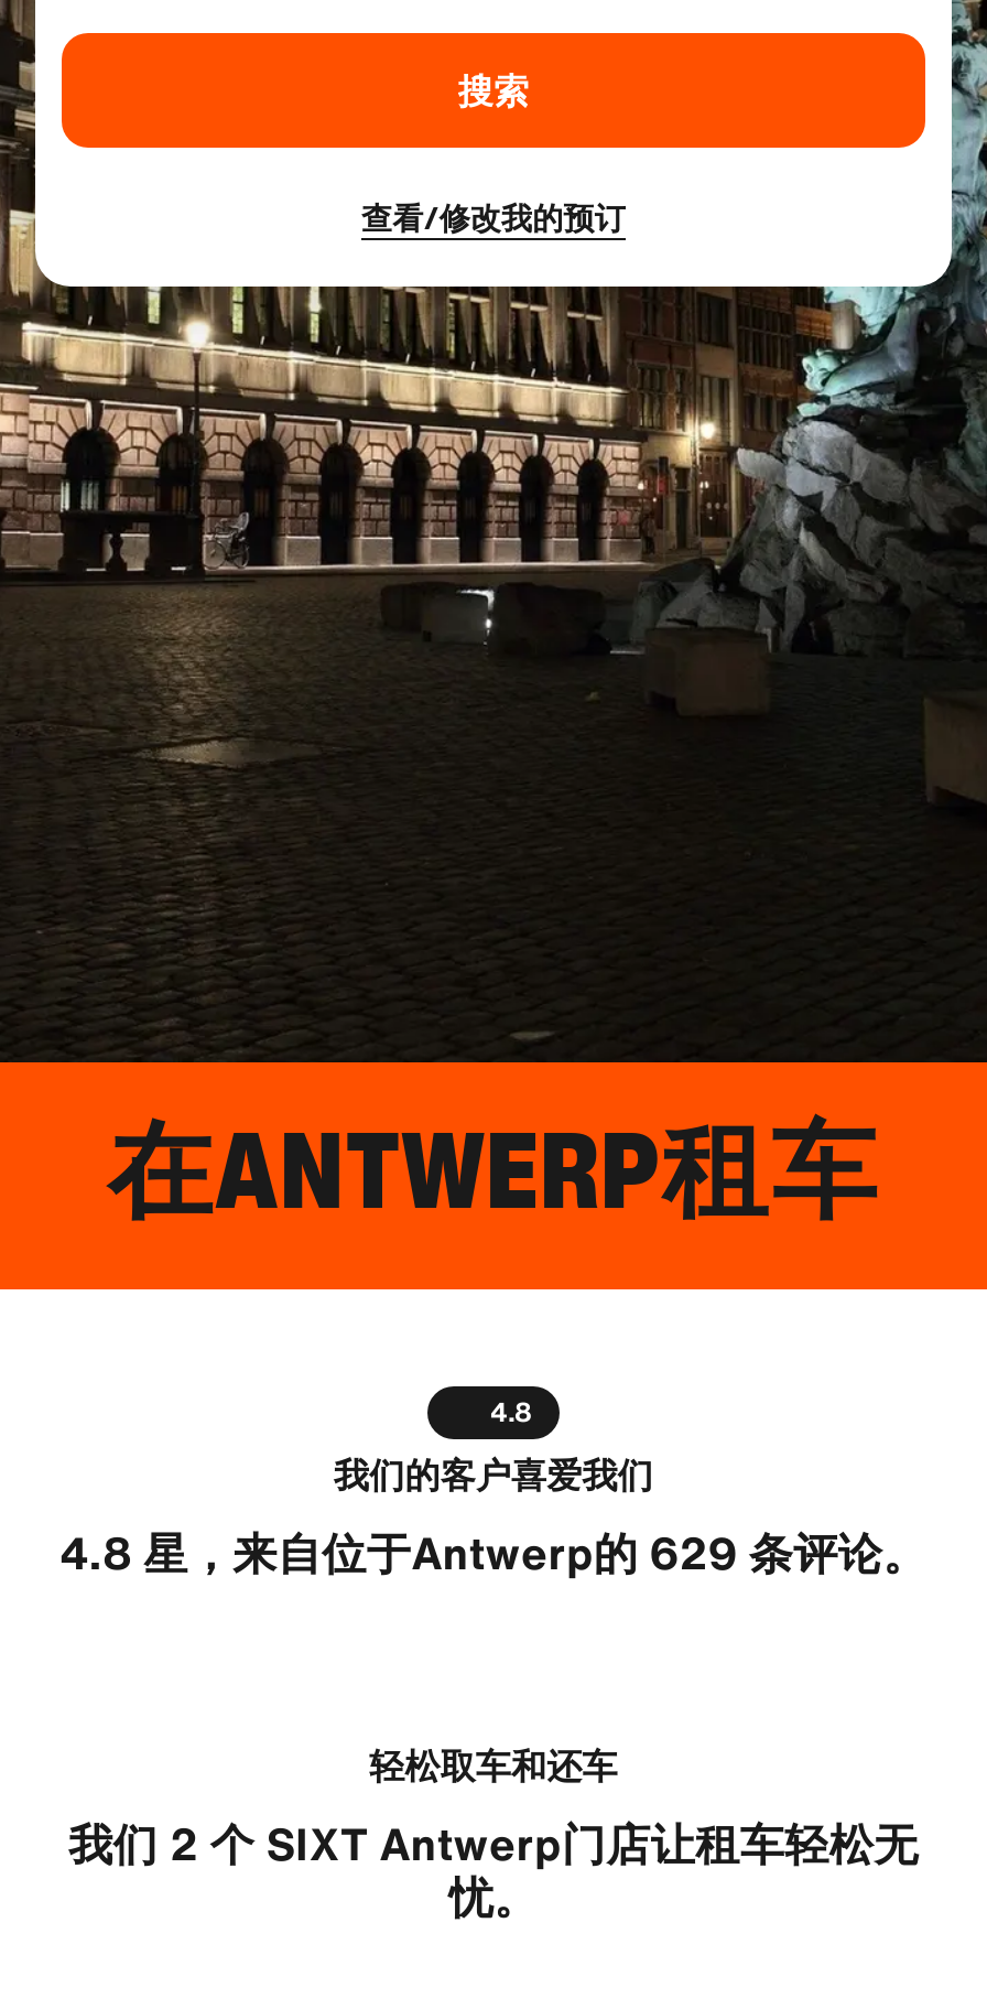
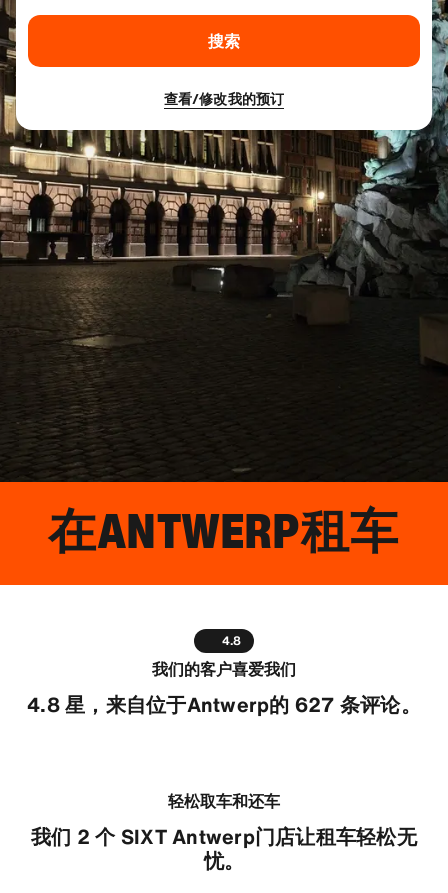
- 4.8 星，来自位于Antwerp的 629 条评论。
+ 4.8 星，来自位于Antwerp的 627 条评论。
